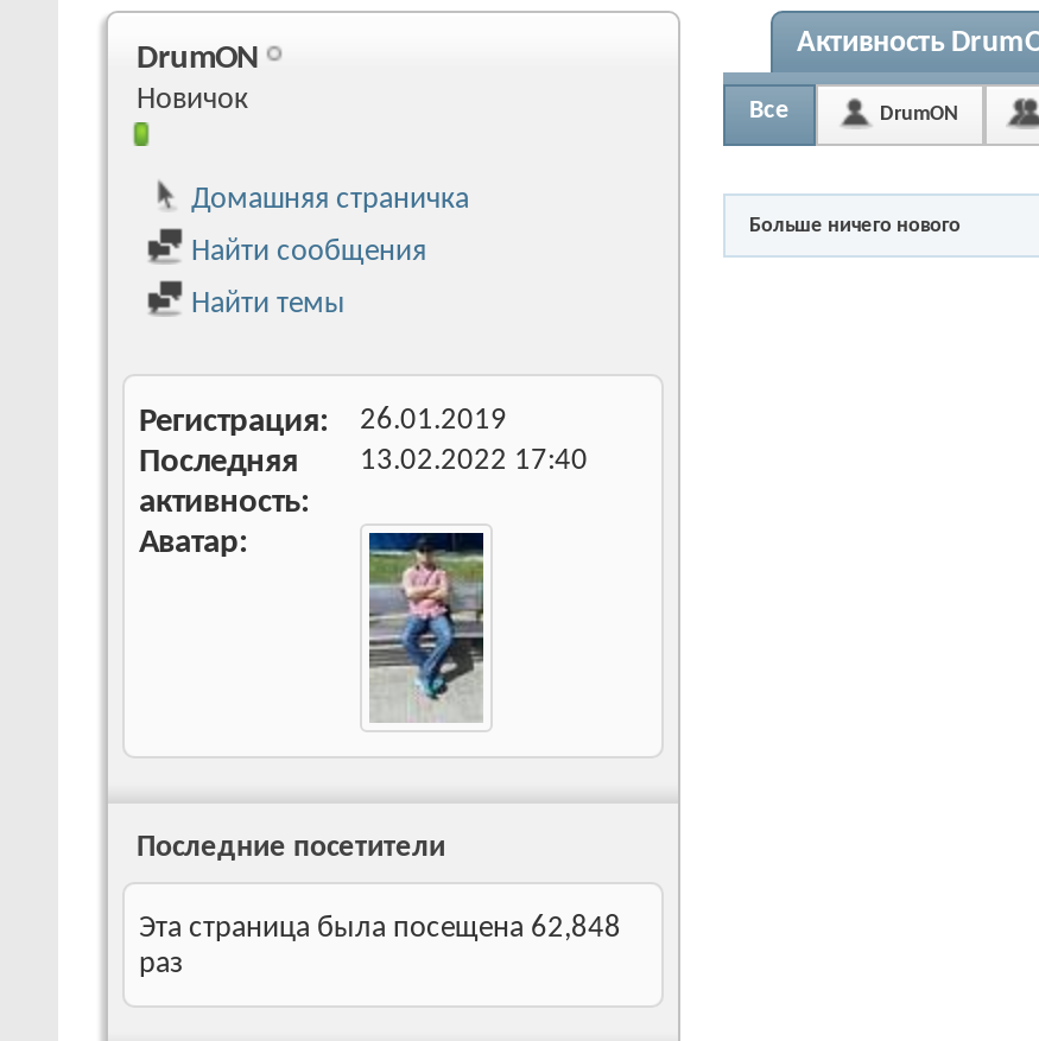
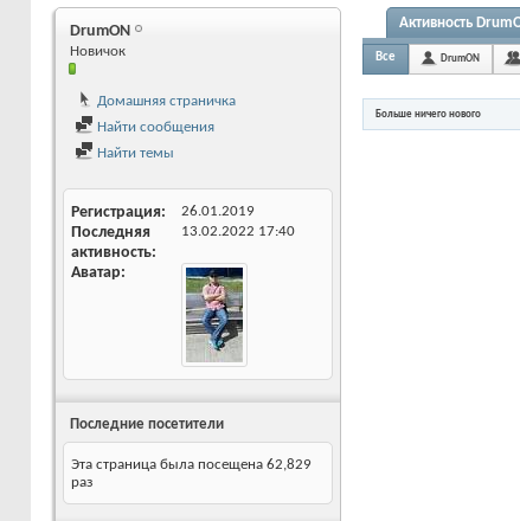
- Эта страница была посещена 62,848
+ Эта страница была посещена 62,829
